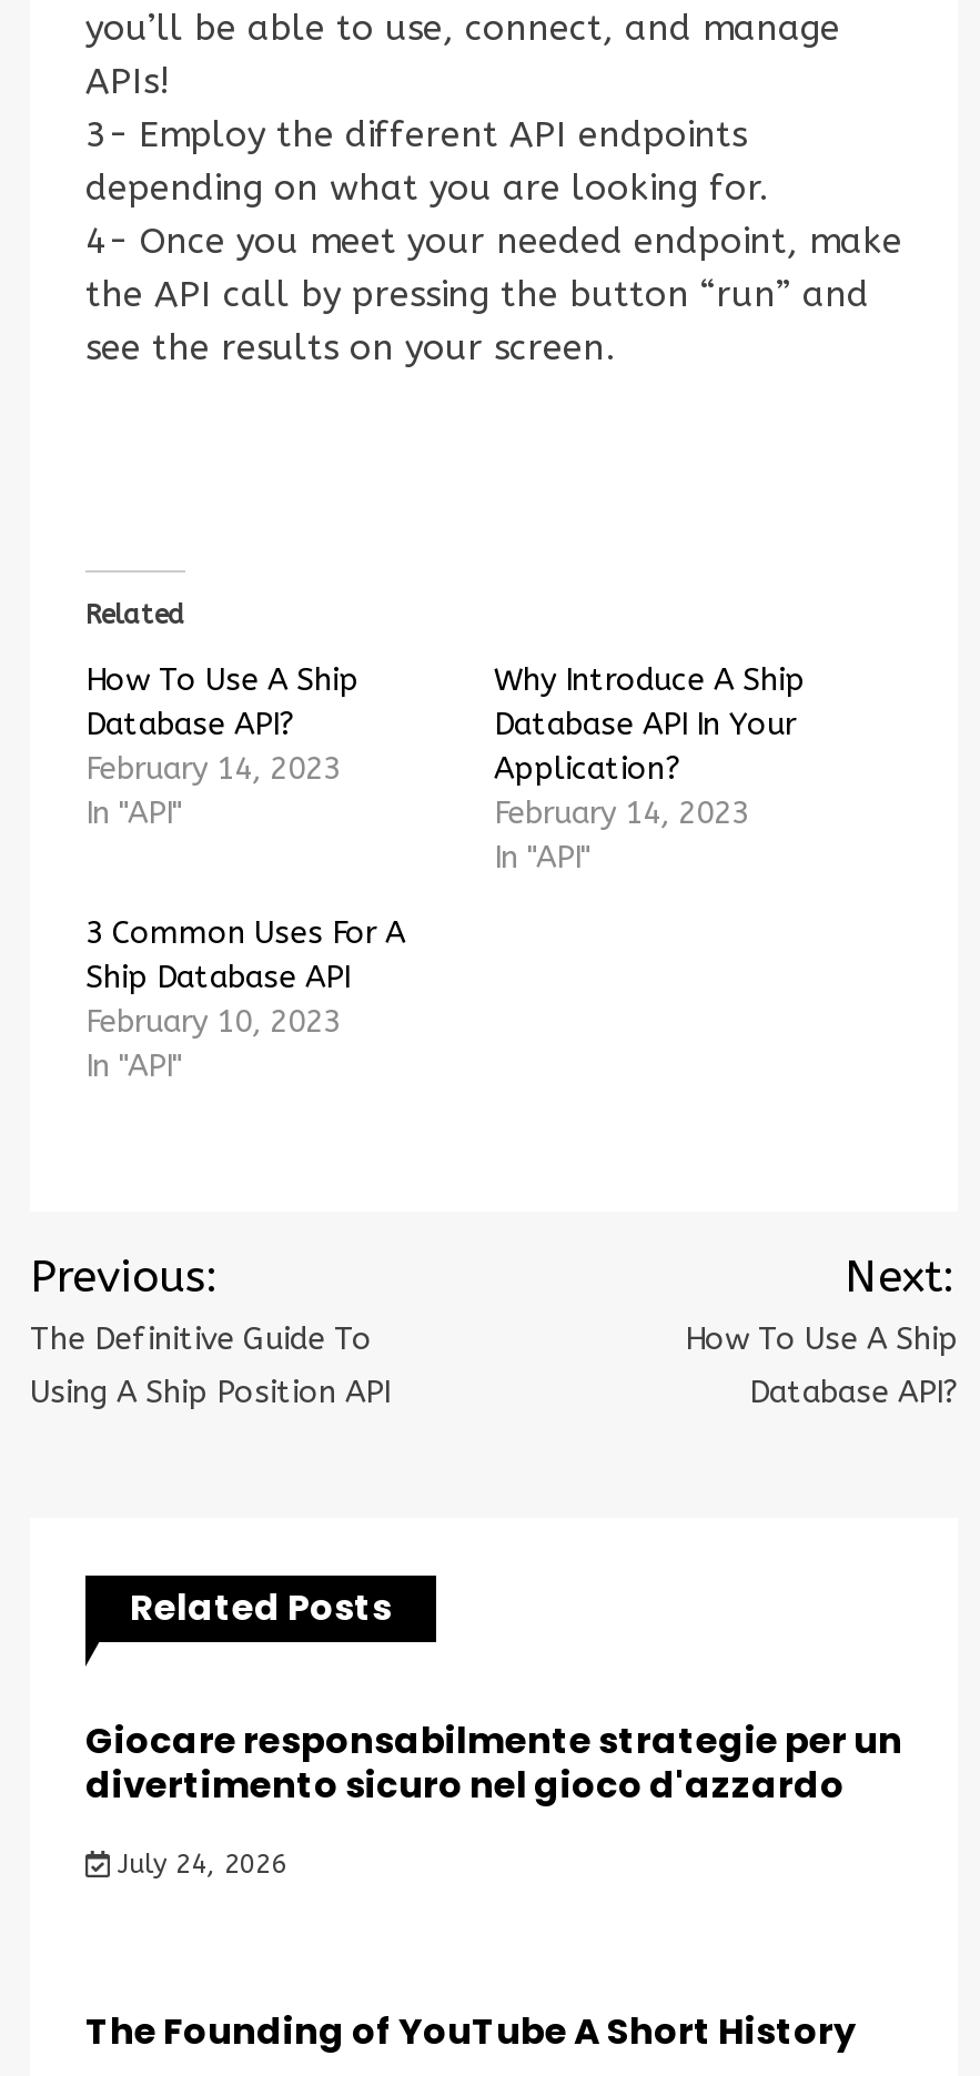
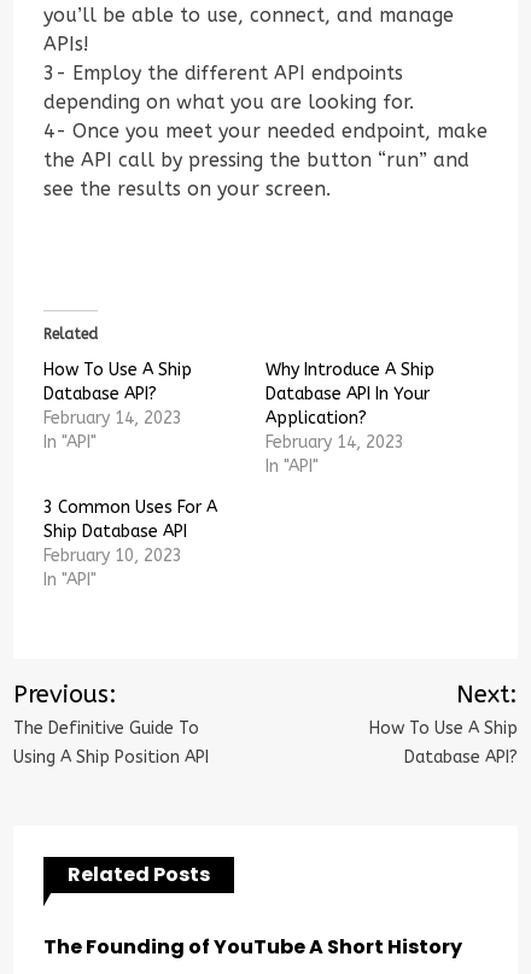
- Giocare responsabilmente strategie per un
- divertimento sicuro nel gioco d'azzardo
- July 24, 2026
